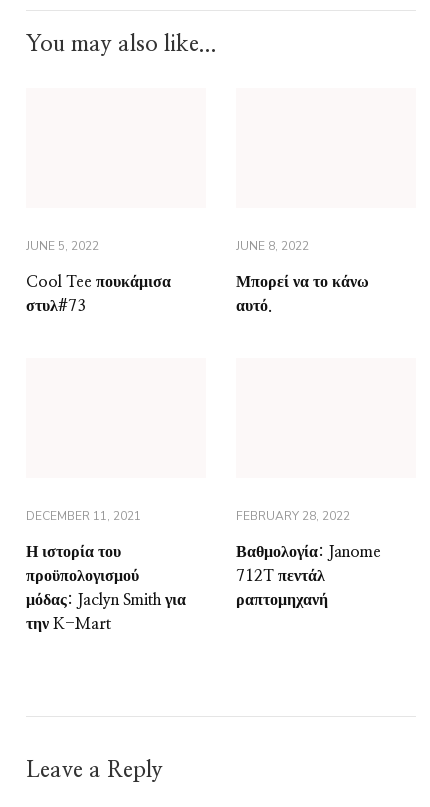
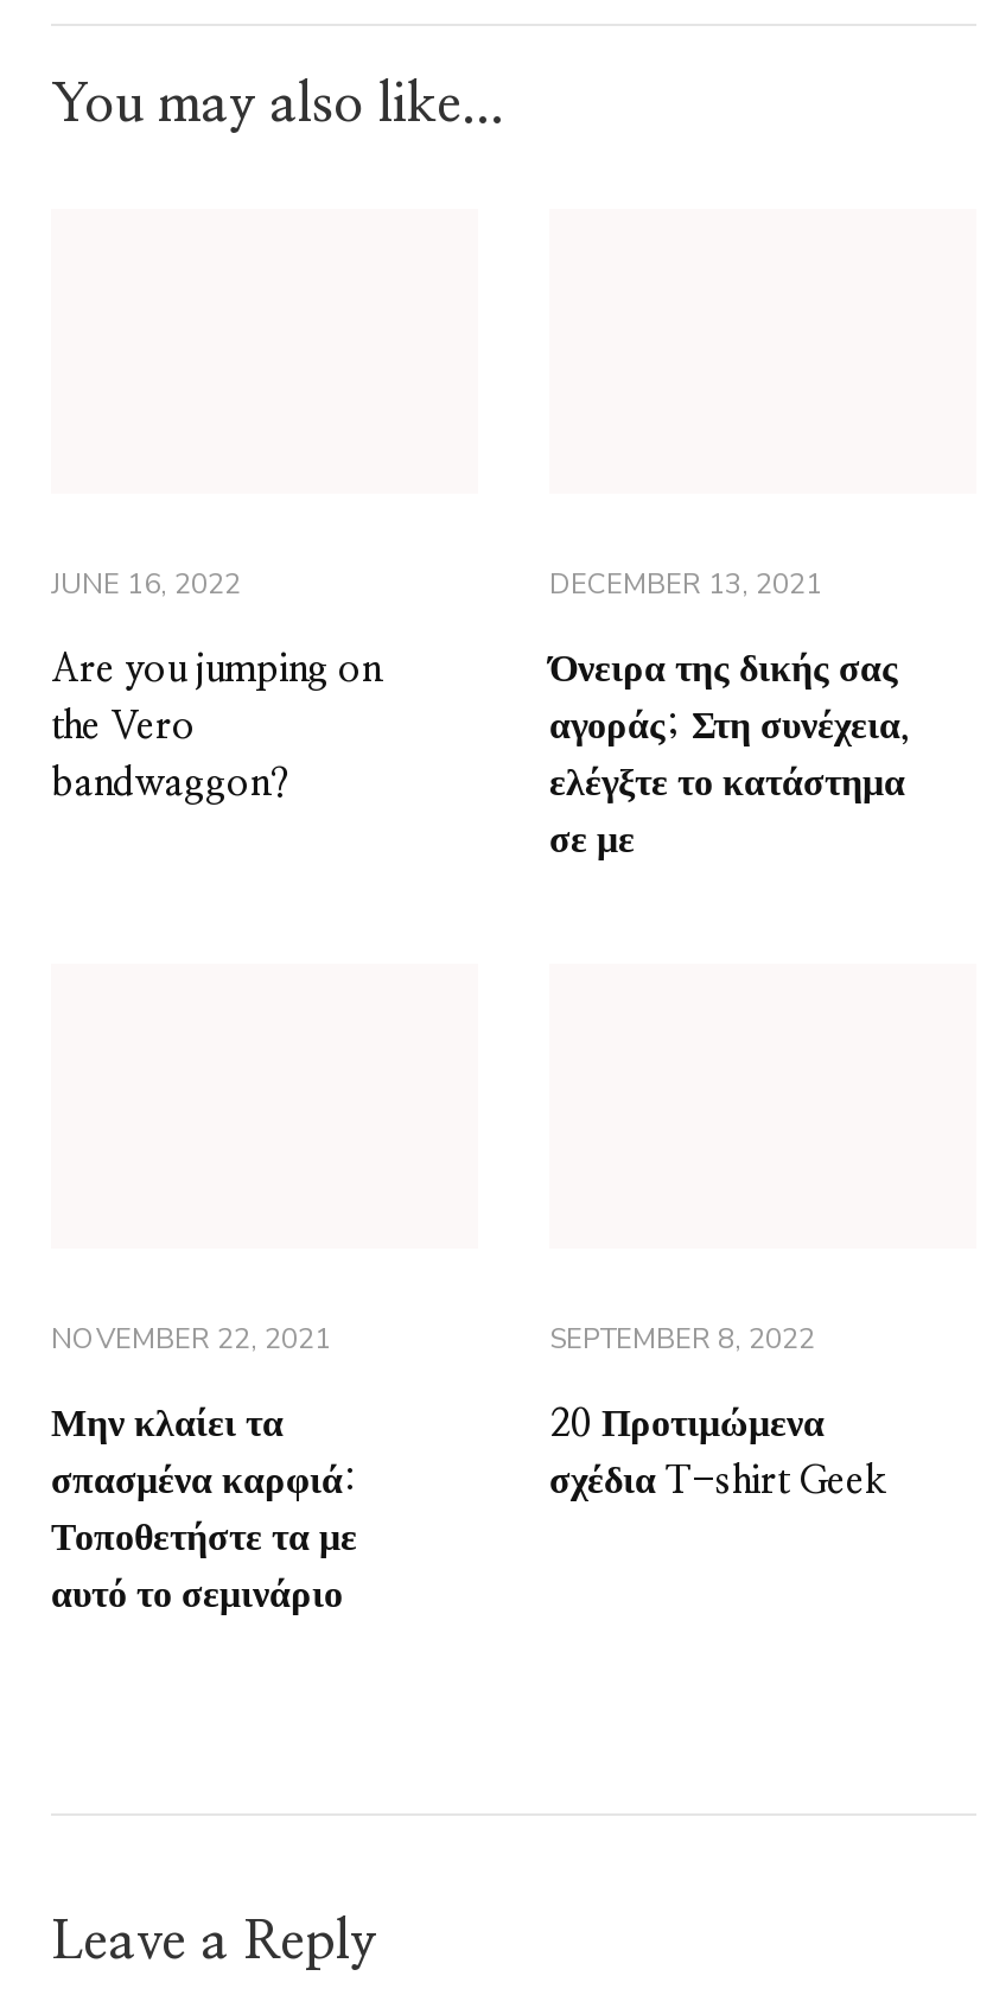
- JUNE 5, 2022
- Cool Tee πουκάμισα
- στυλ#73
+ JUNE 16, 2022
+ Are you jumping on
+ the Vero
+ bandwaggon?

- JUNE 8, 2022
- Μπορεί να το κάνω
- αυτό.
+ DECEMBER 13, 2021
+ Όνειρα της δικής σας
+ αγοράς; Στη συνέχεια,
+ ελέγξτε το κατάστημα
+ σε με

- DECEMBER 11, 2021
- Η ιστορία του
- προϋπολογισμού
- μόδας: Jaclyn Smith για
- την K-Mart
+ NOVEMBER 22, 2021
+ Μην κλαίει τα
+ σπασμένα καρφιά:
+ Τοποθετήστε τα με
+ αυτό το σεμινάριο

- FEBRUARY 28, 2022
- Βαθμολογία: Janome
- 712T πεντάλ
- ραπτομηχανή
+ SEPTEMBER 8, 2022
+ 20 Προτιμώμενα
+ σχέδια T-shirt Geek
